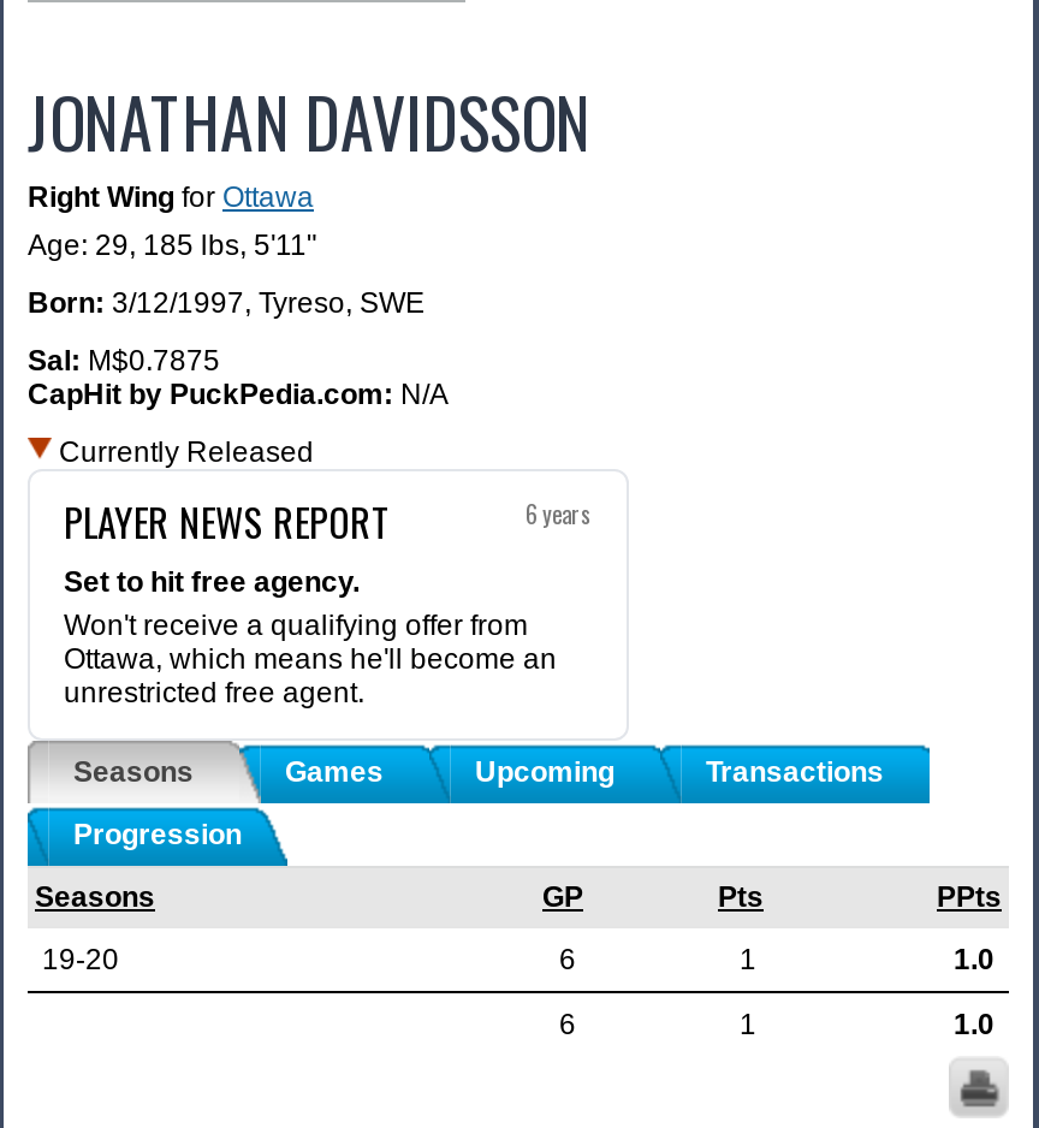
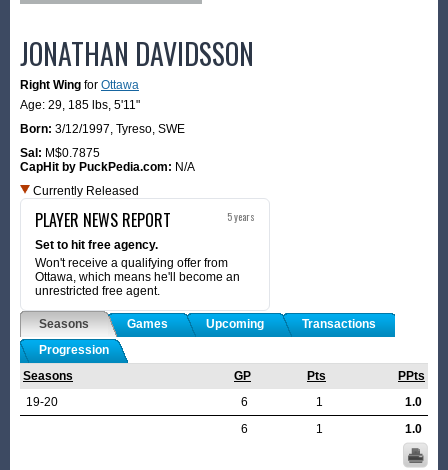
- 6 years
+ 5 years
